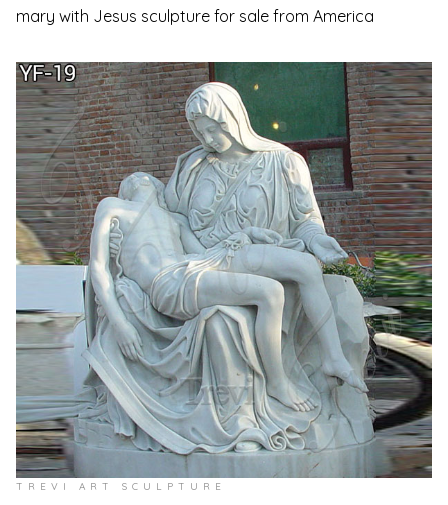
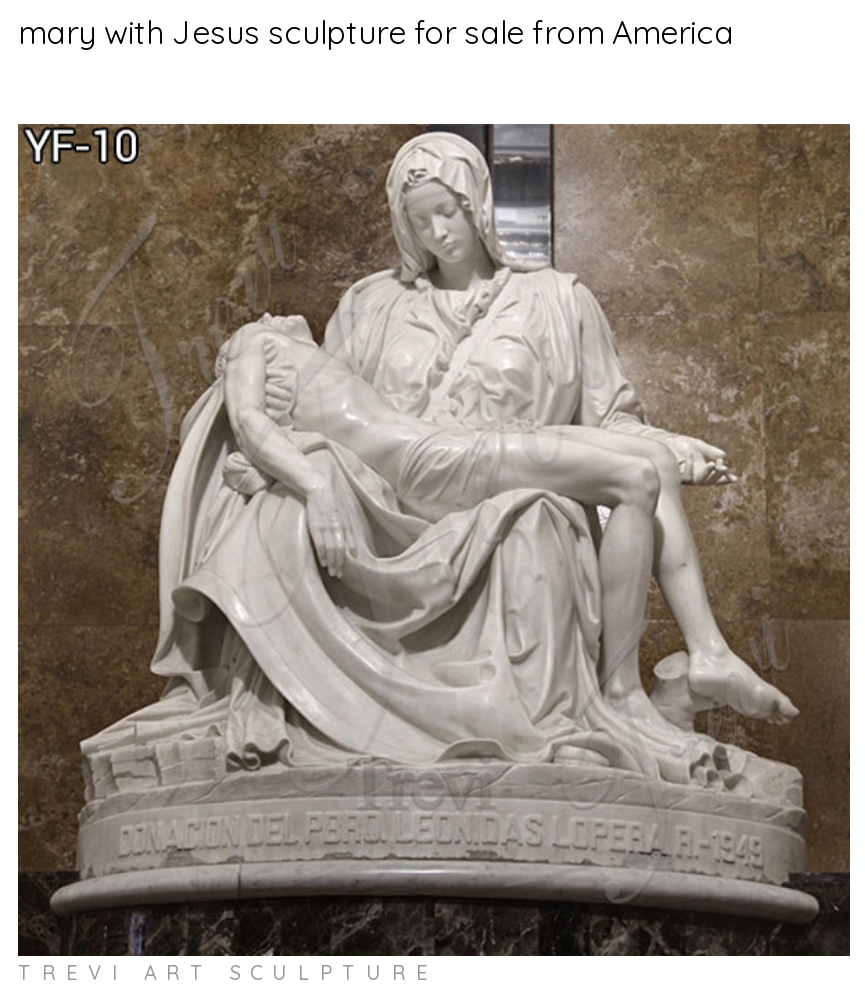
- [image]
+ [image]
